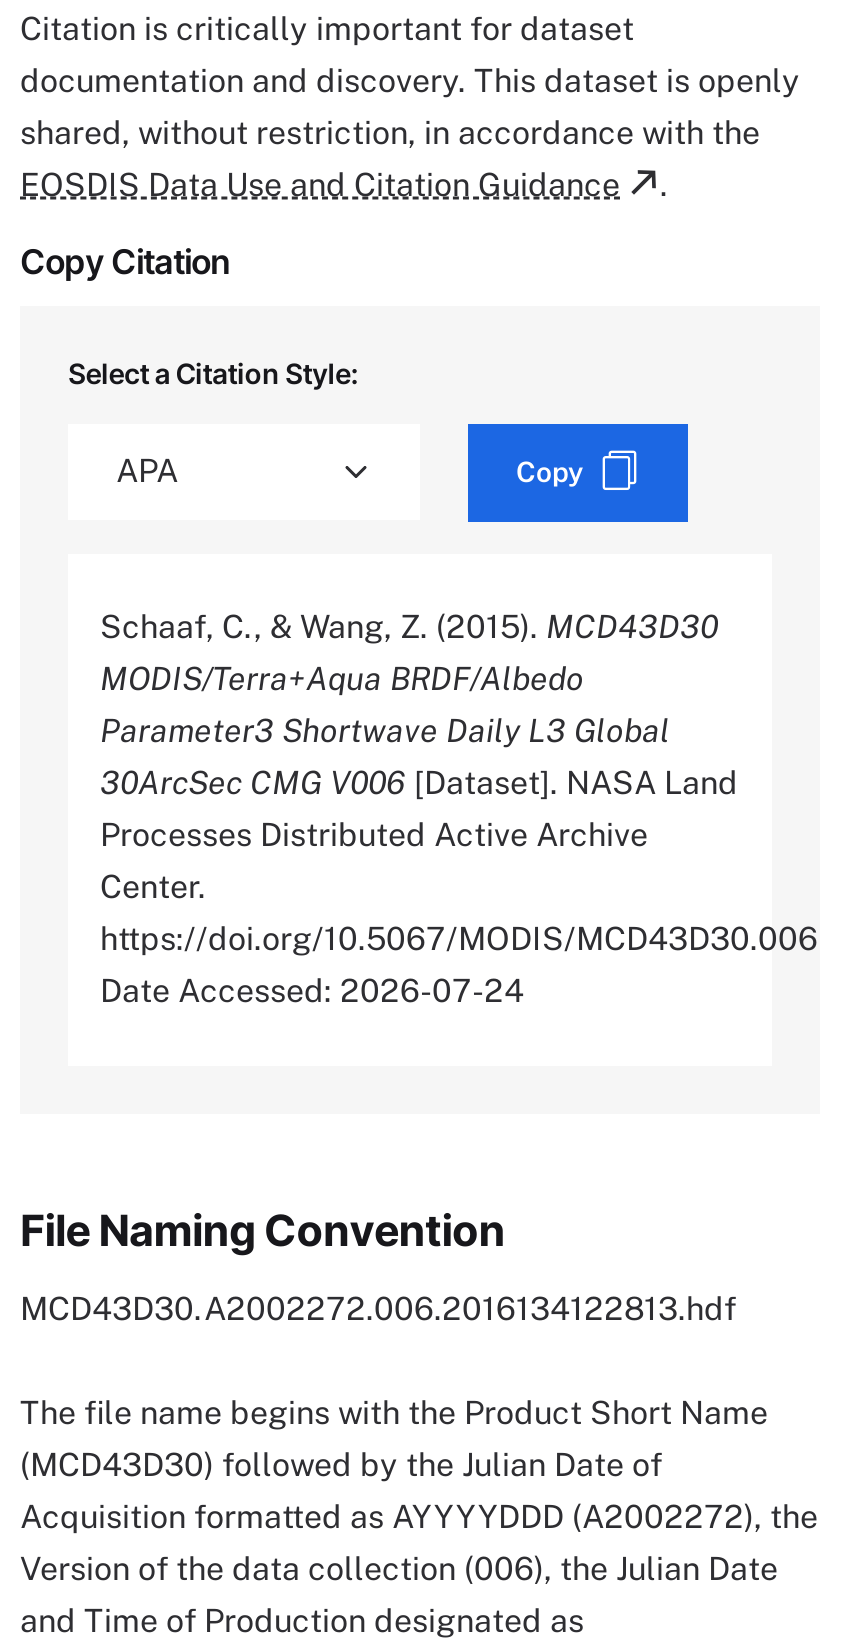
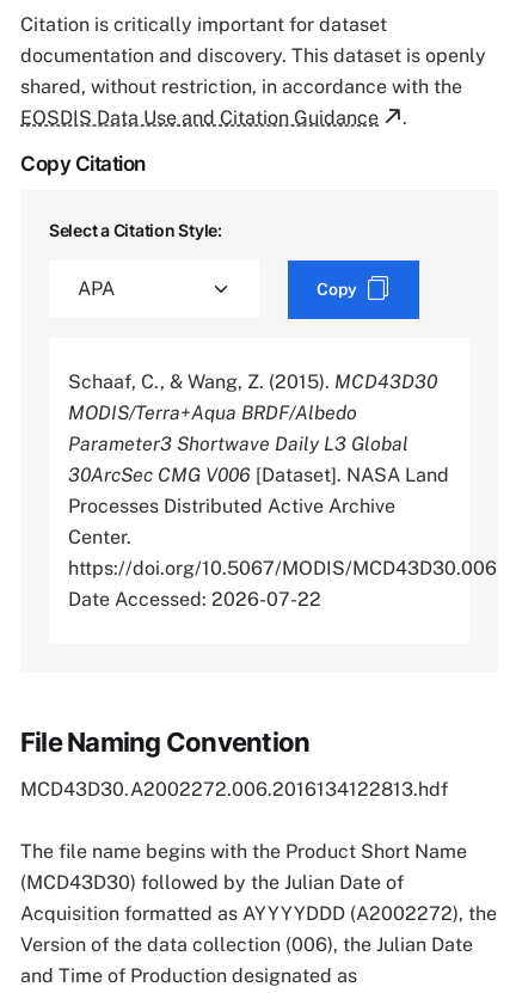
- Date Accessed: 2026-07-24
+ Date Accessed: 2026-07-22
